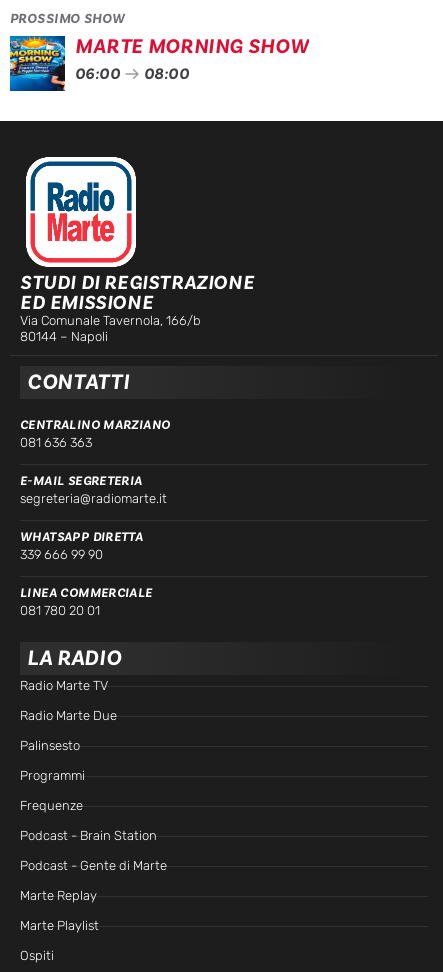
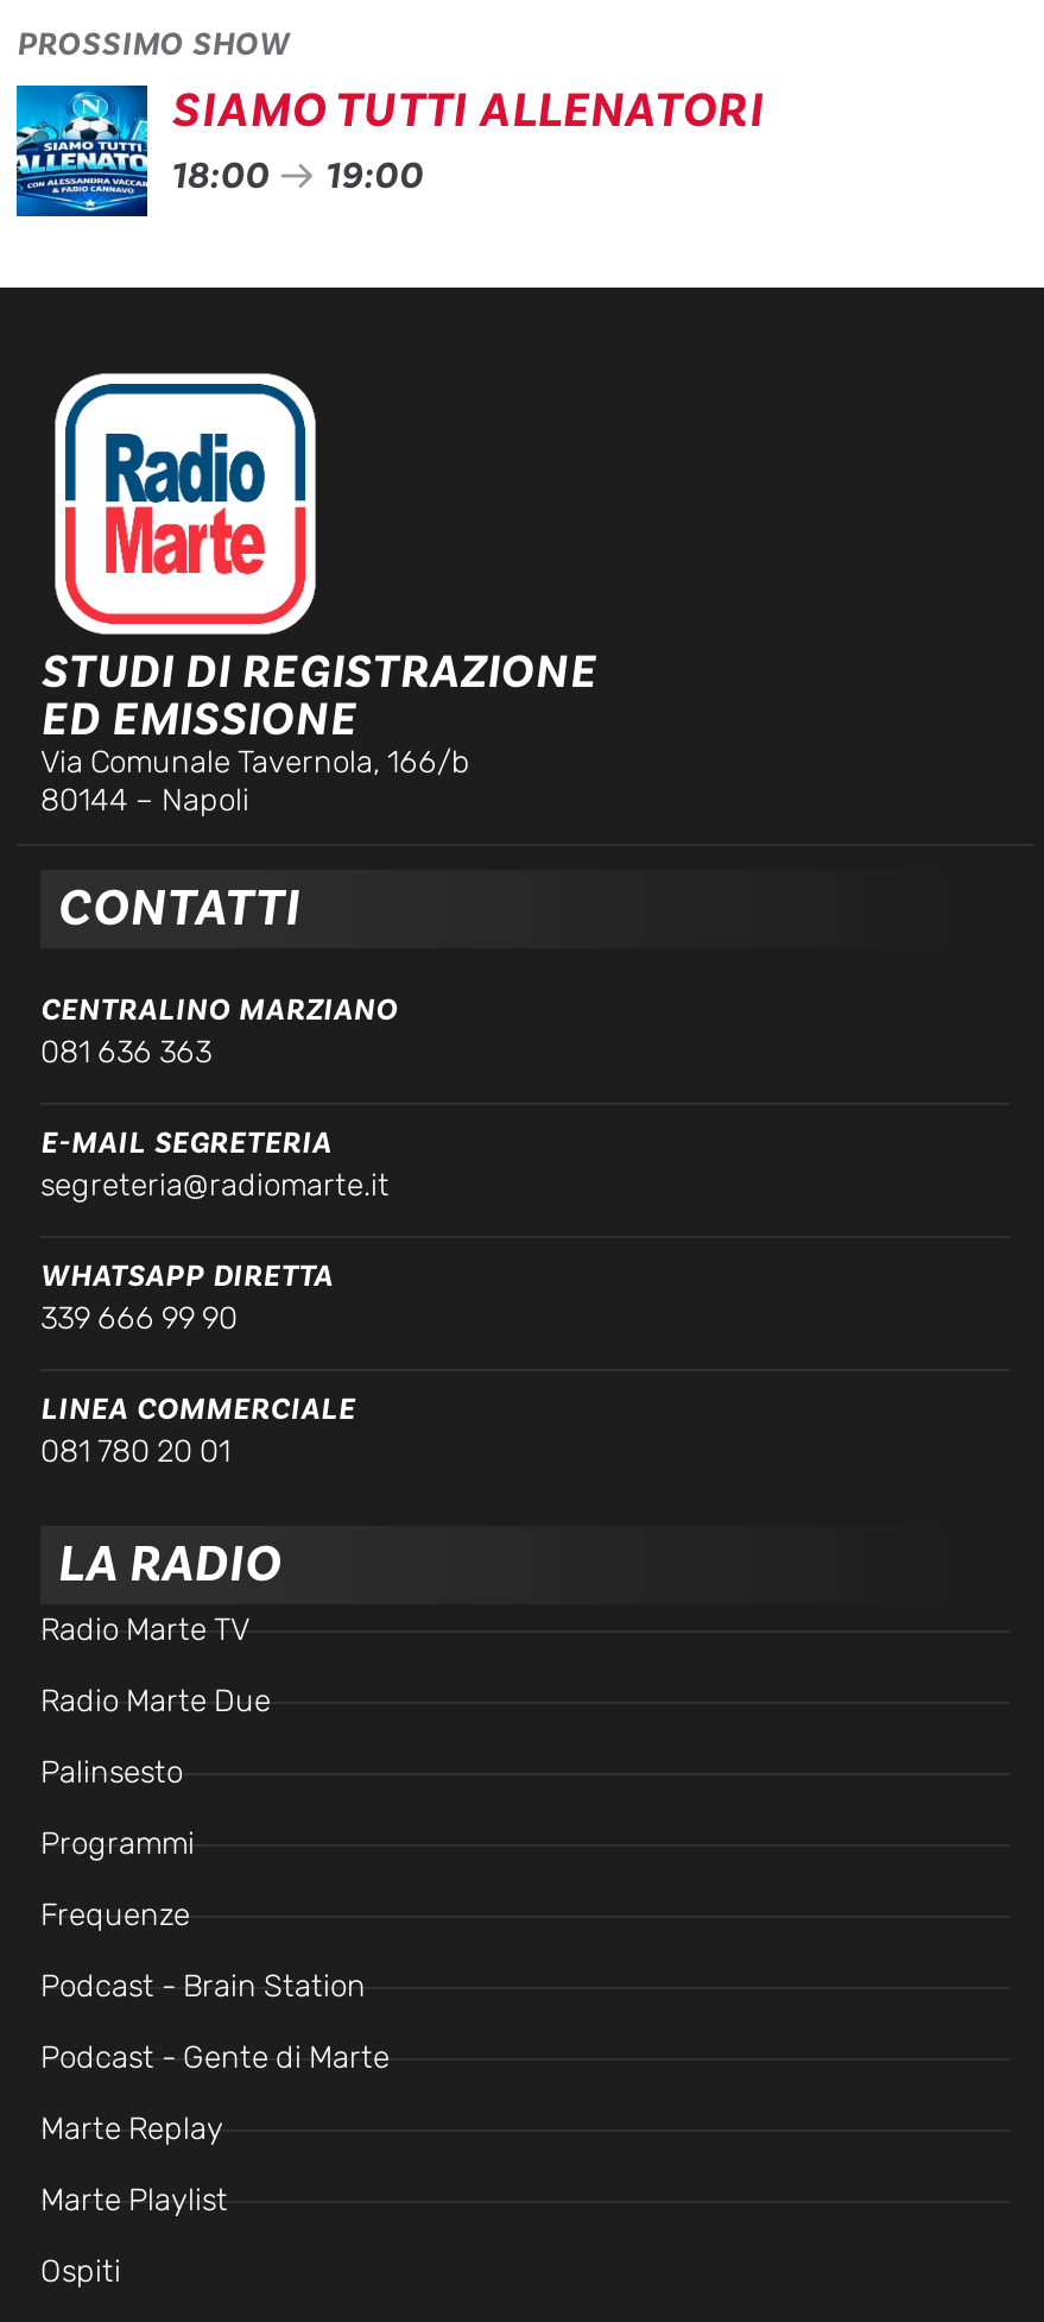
- [image]
- MARTE MORNING SHOW
- 06:00
- 08:00
+ [image]
+ SIAMO TUTTI ALLENATORI
+ 18:00
+ 19:00
